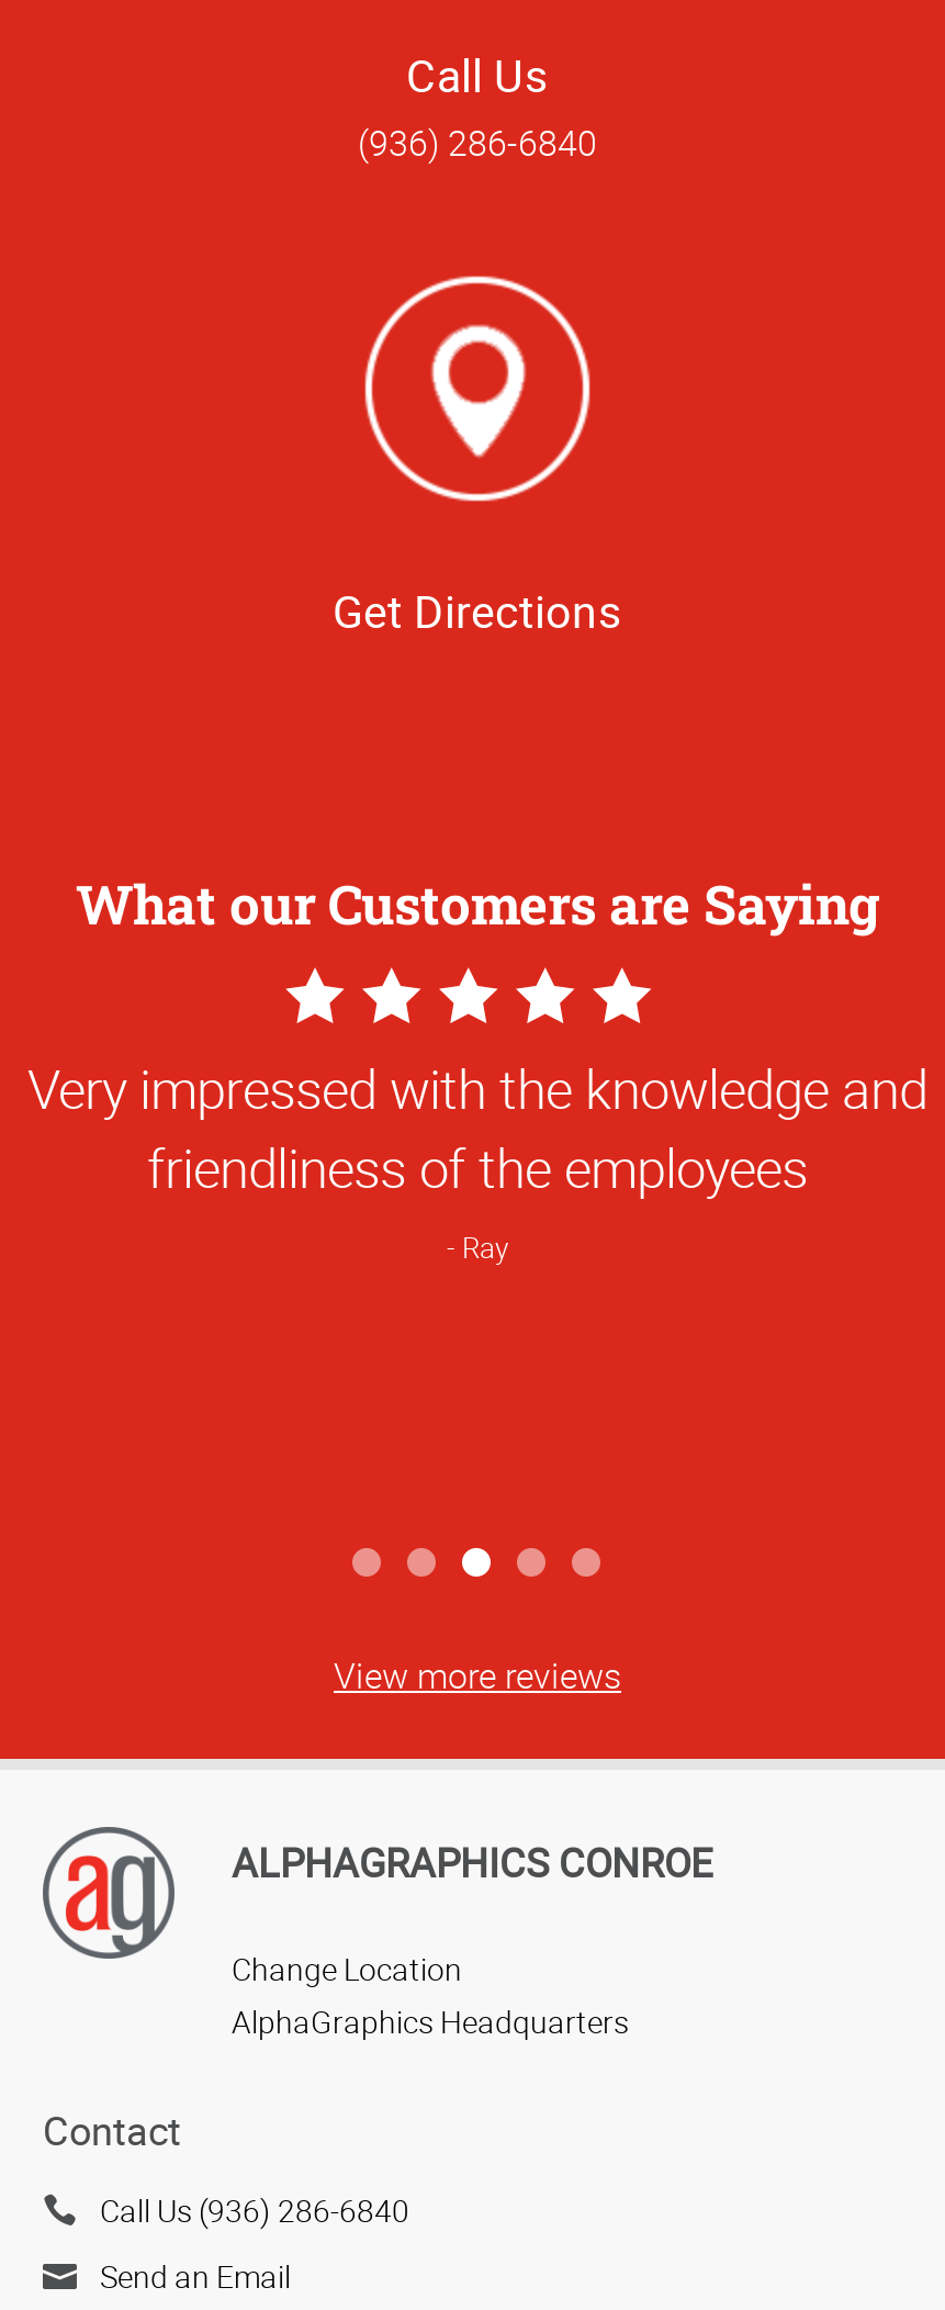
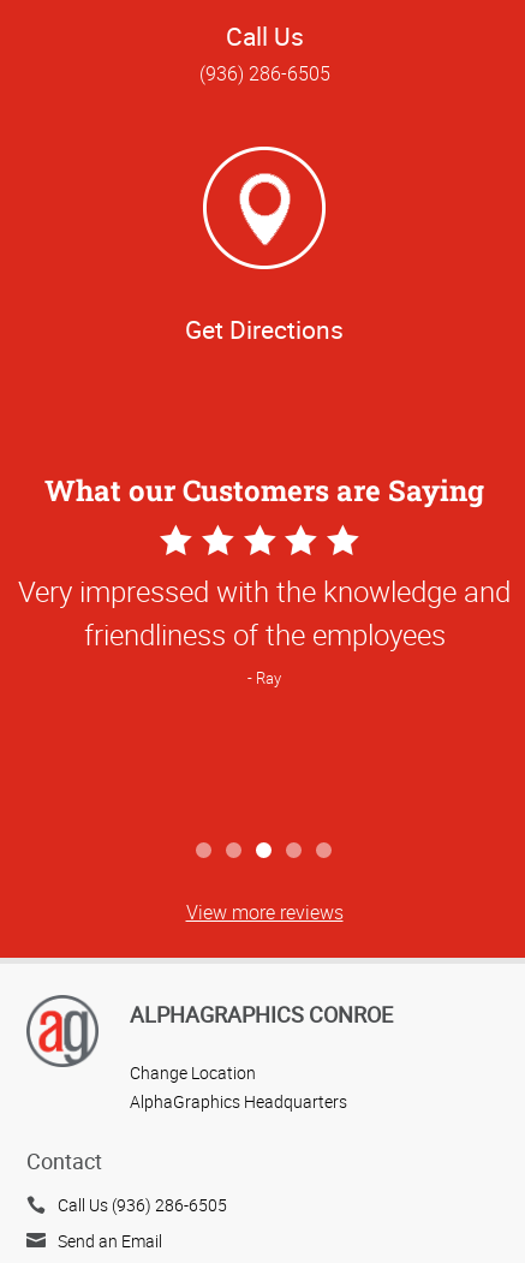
- (936) 286-6840
+ (936) 286-6505

- Call Us (936) 286-6840
+ Call Us (936) 286-6505
